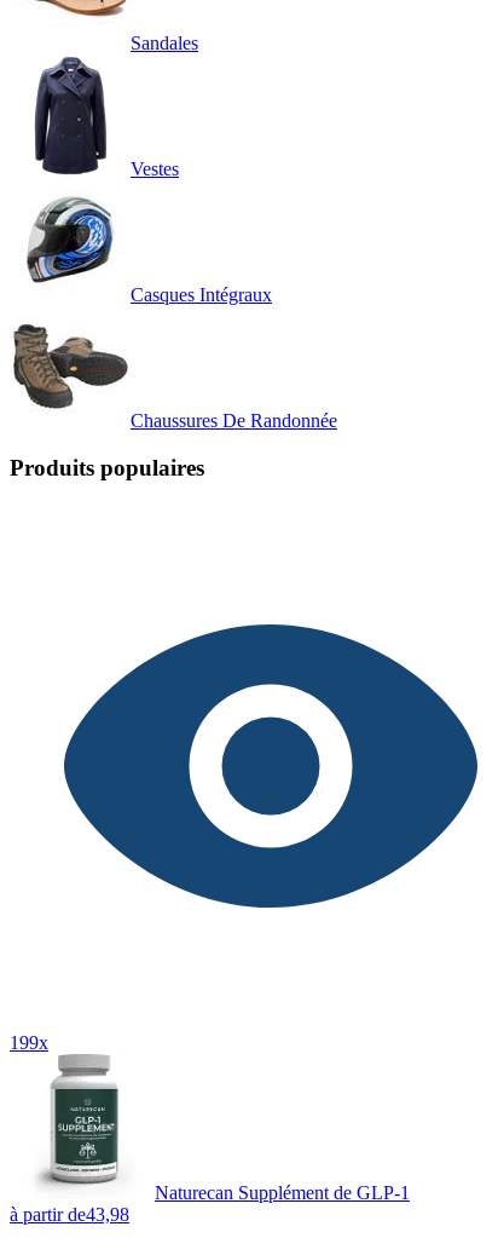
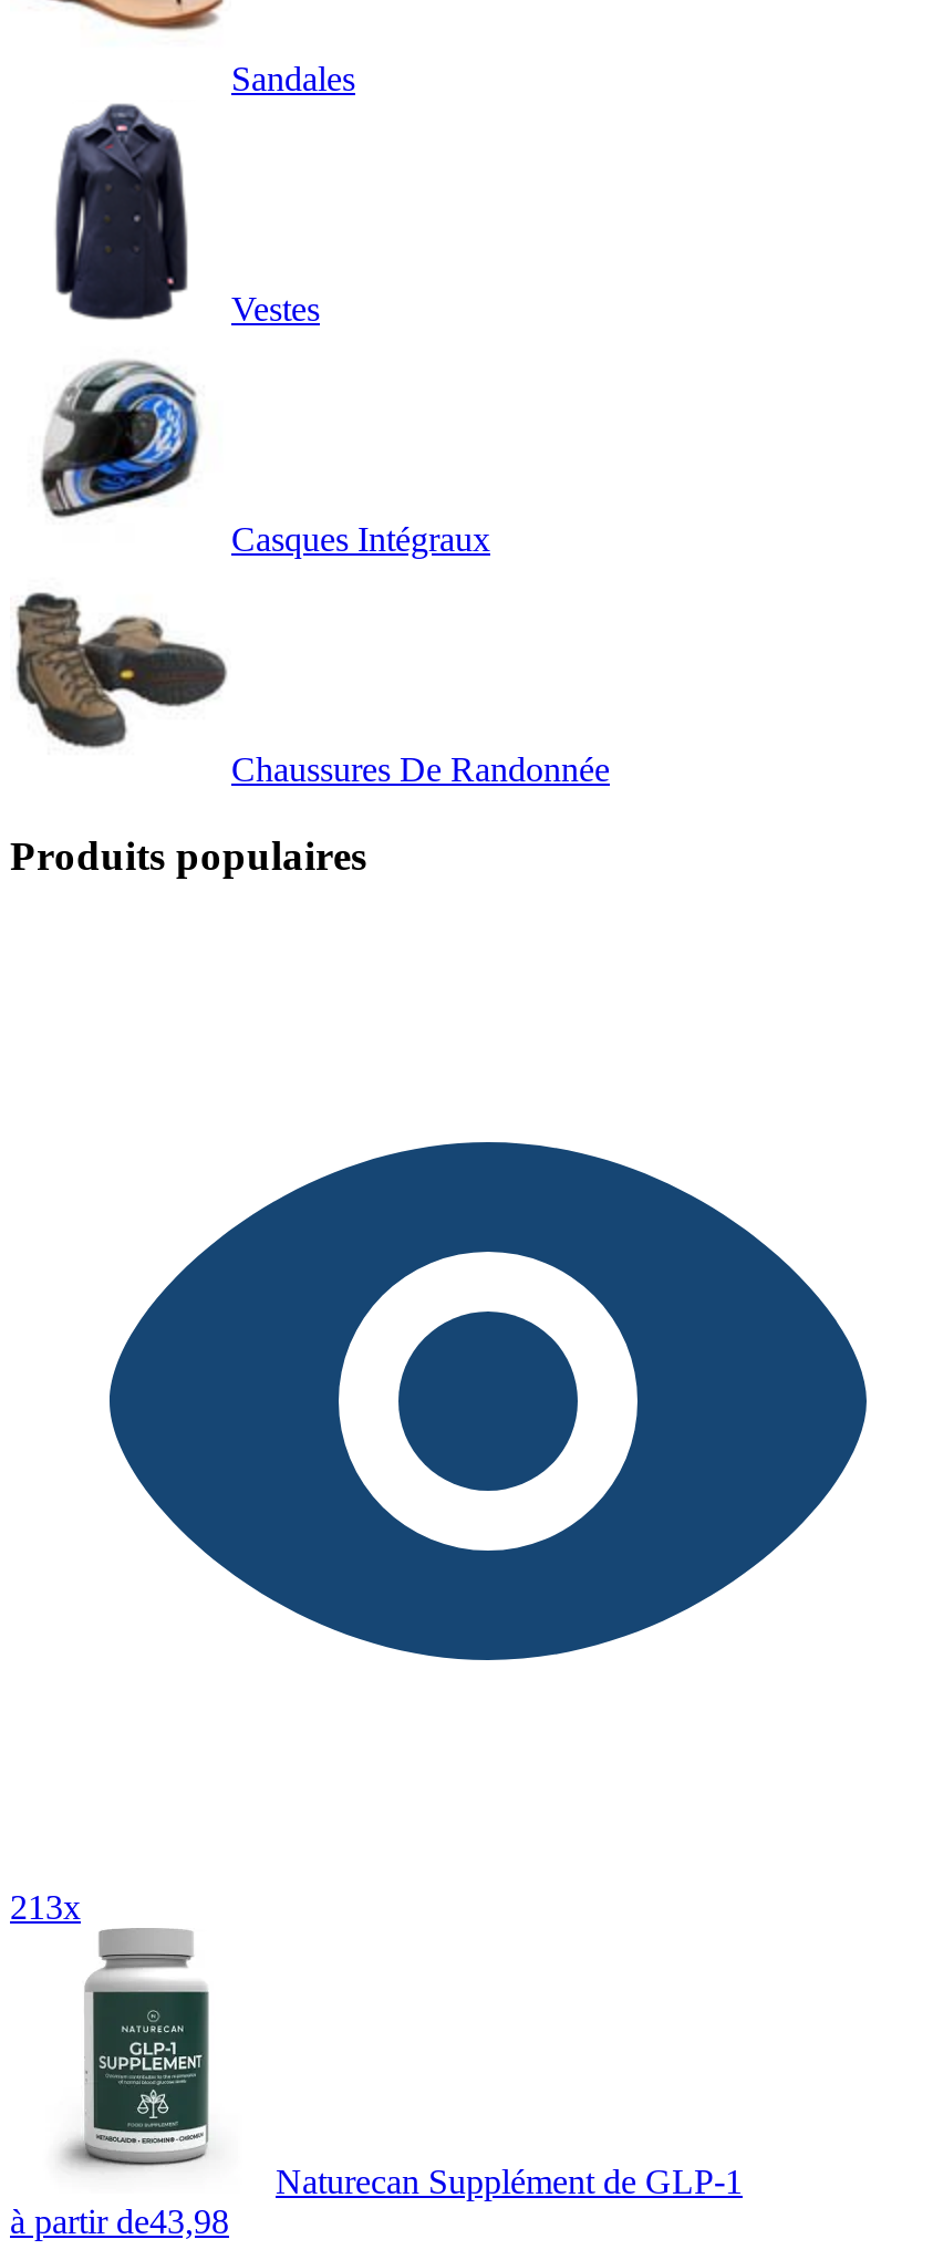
- 199x
+ 213x
